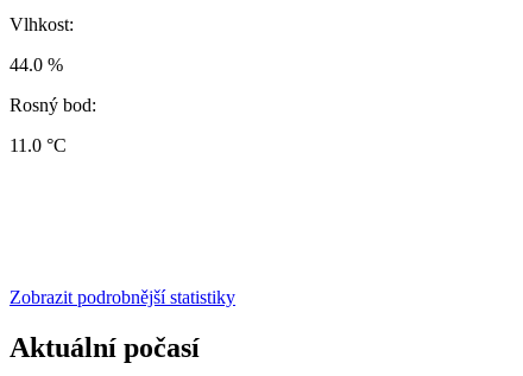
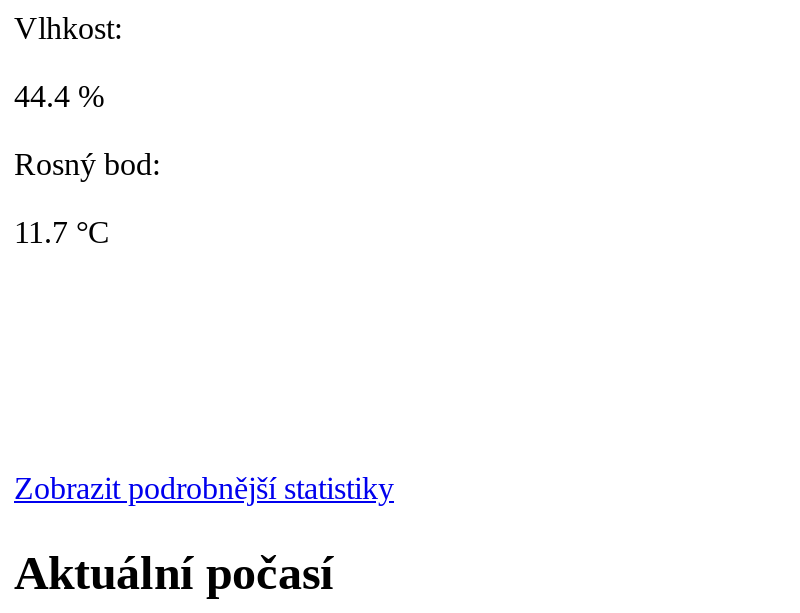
- 44.0 %
+ 44.4 %

- 11.0 °C
+ 11.7 °C
